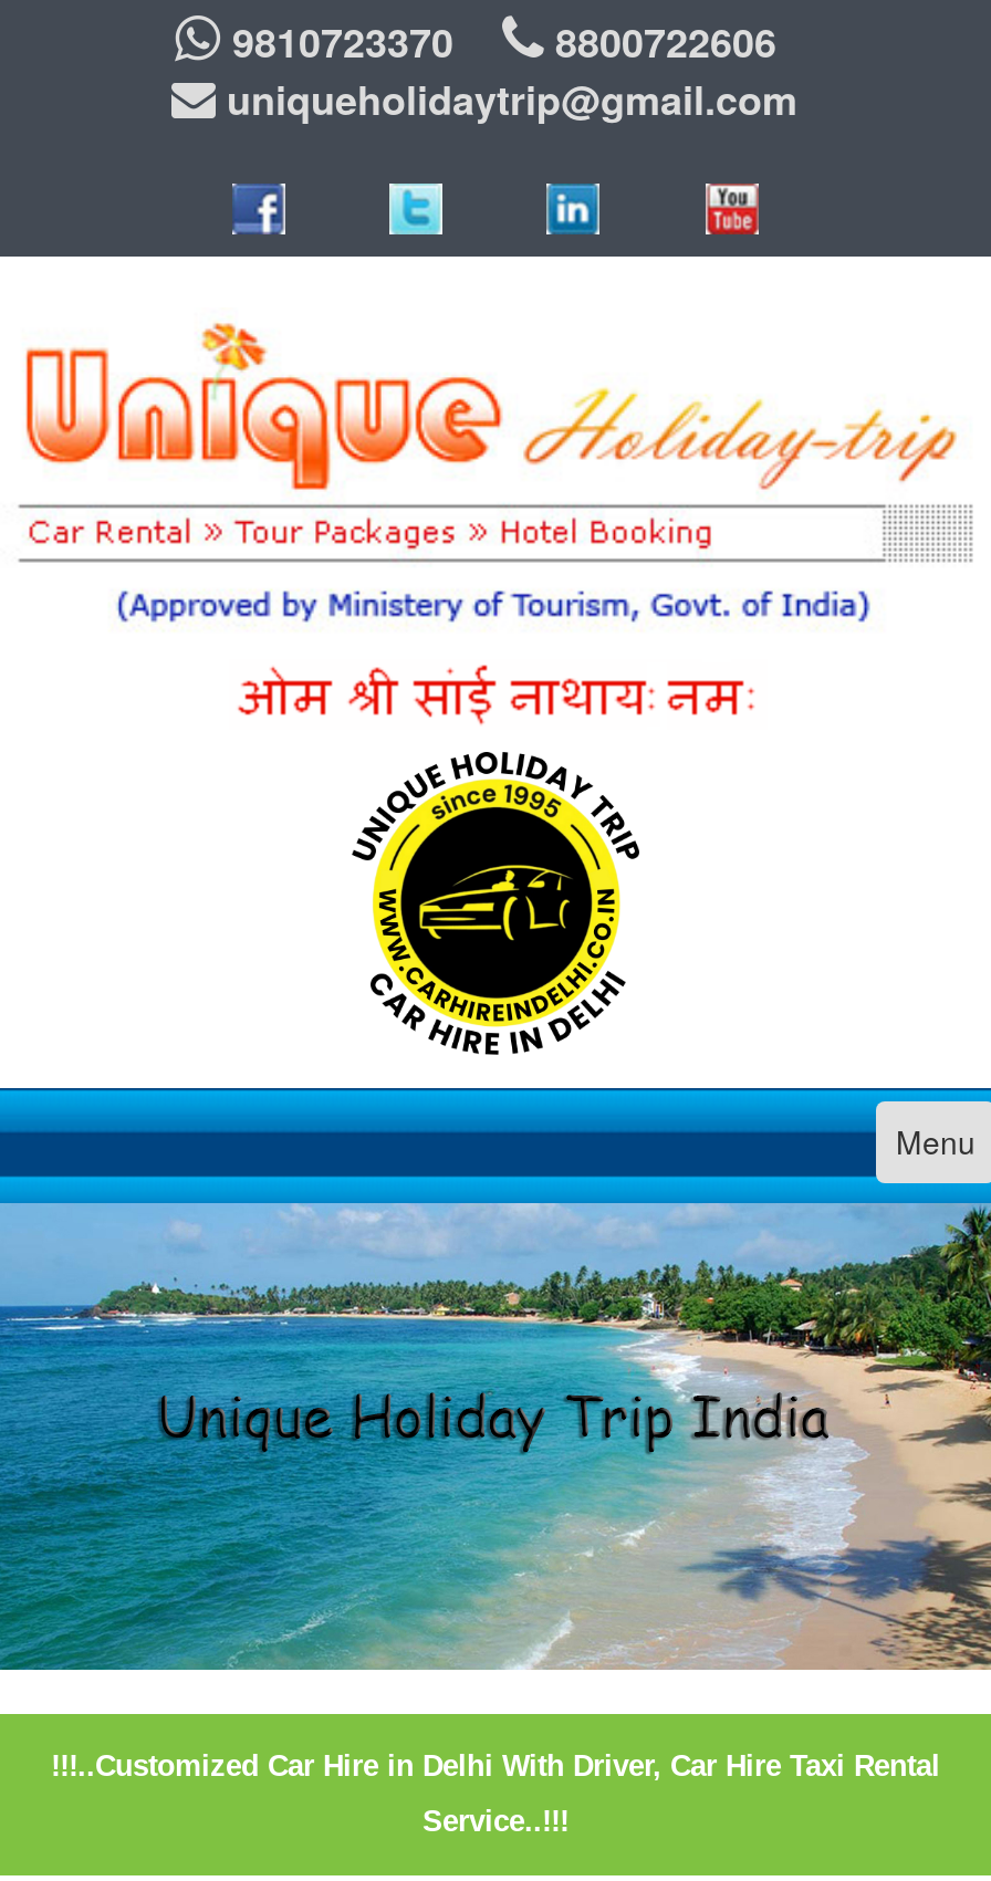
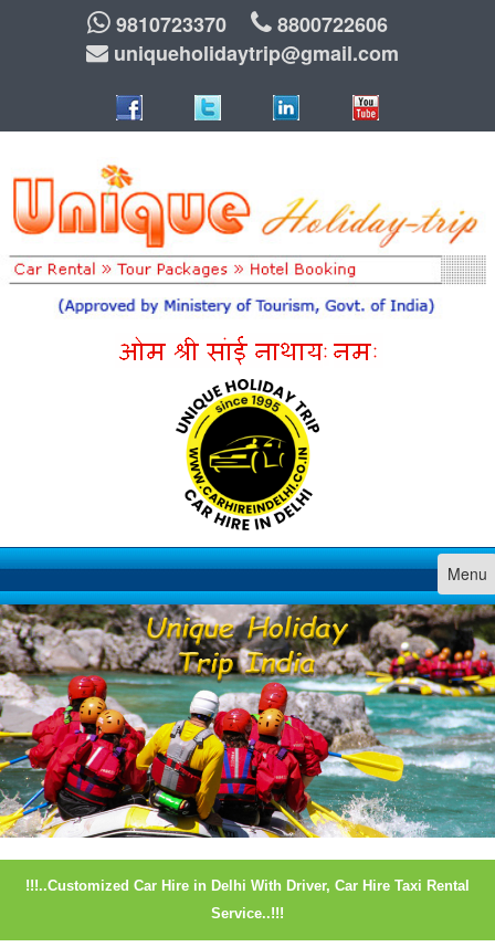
- [image]
+ [image]
